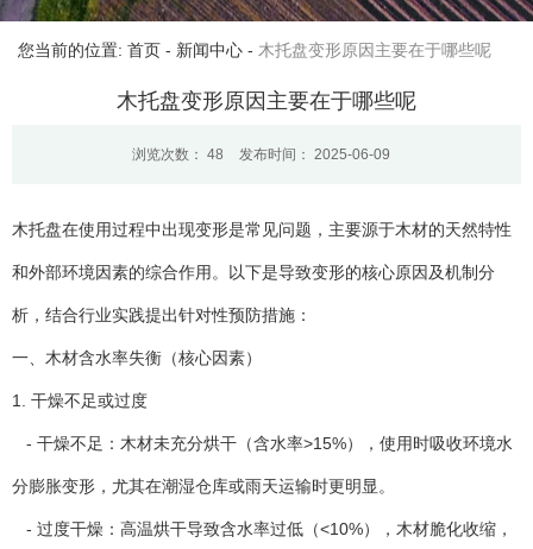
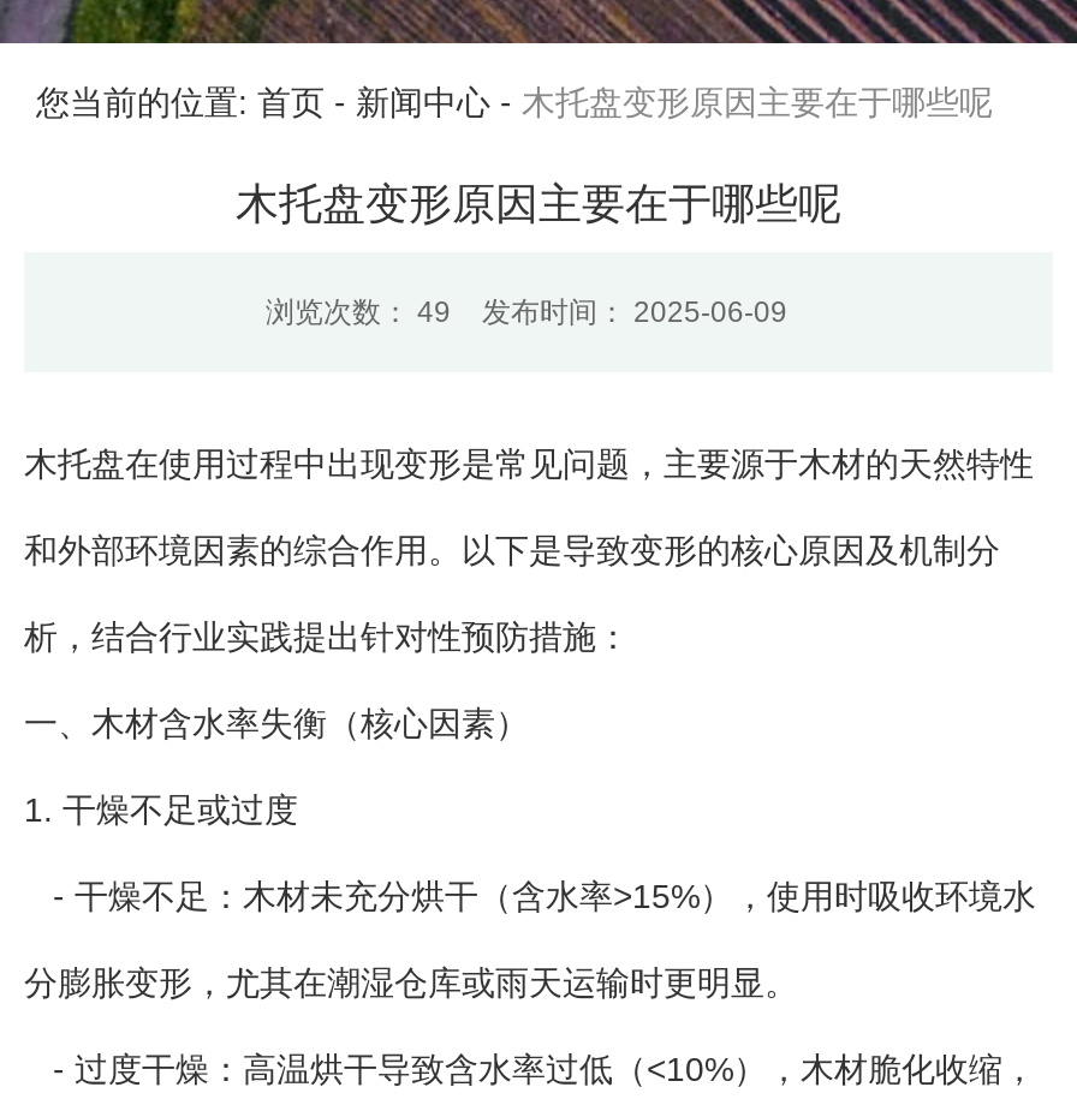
- 浏览次数：48 发布时间： 2025-06-09
+ 浏览次数：49 发布时间： 2025-06-09
